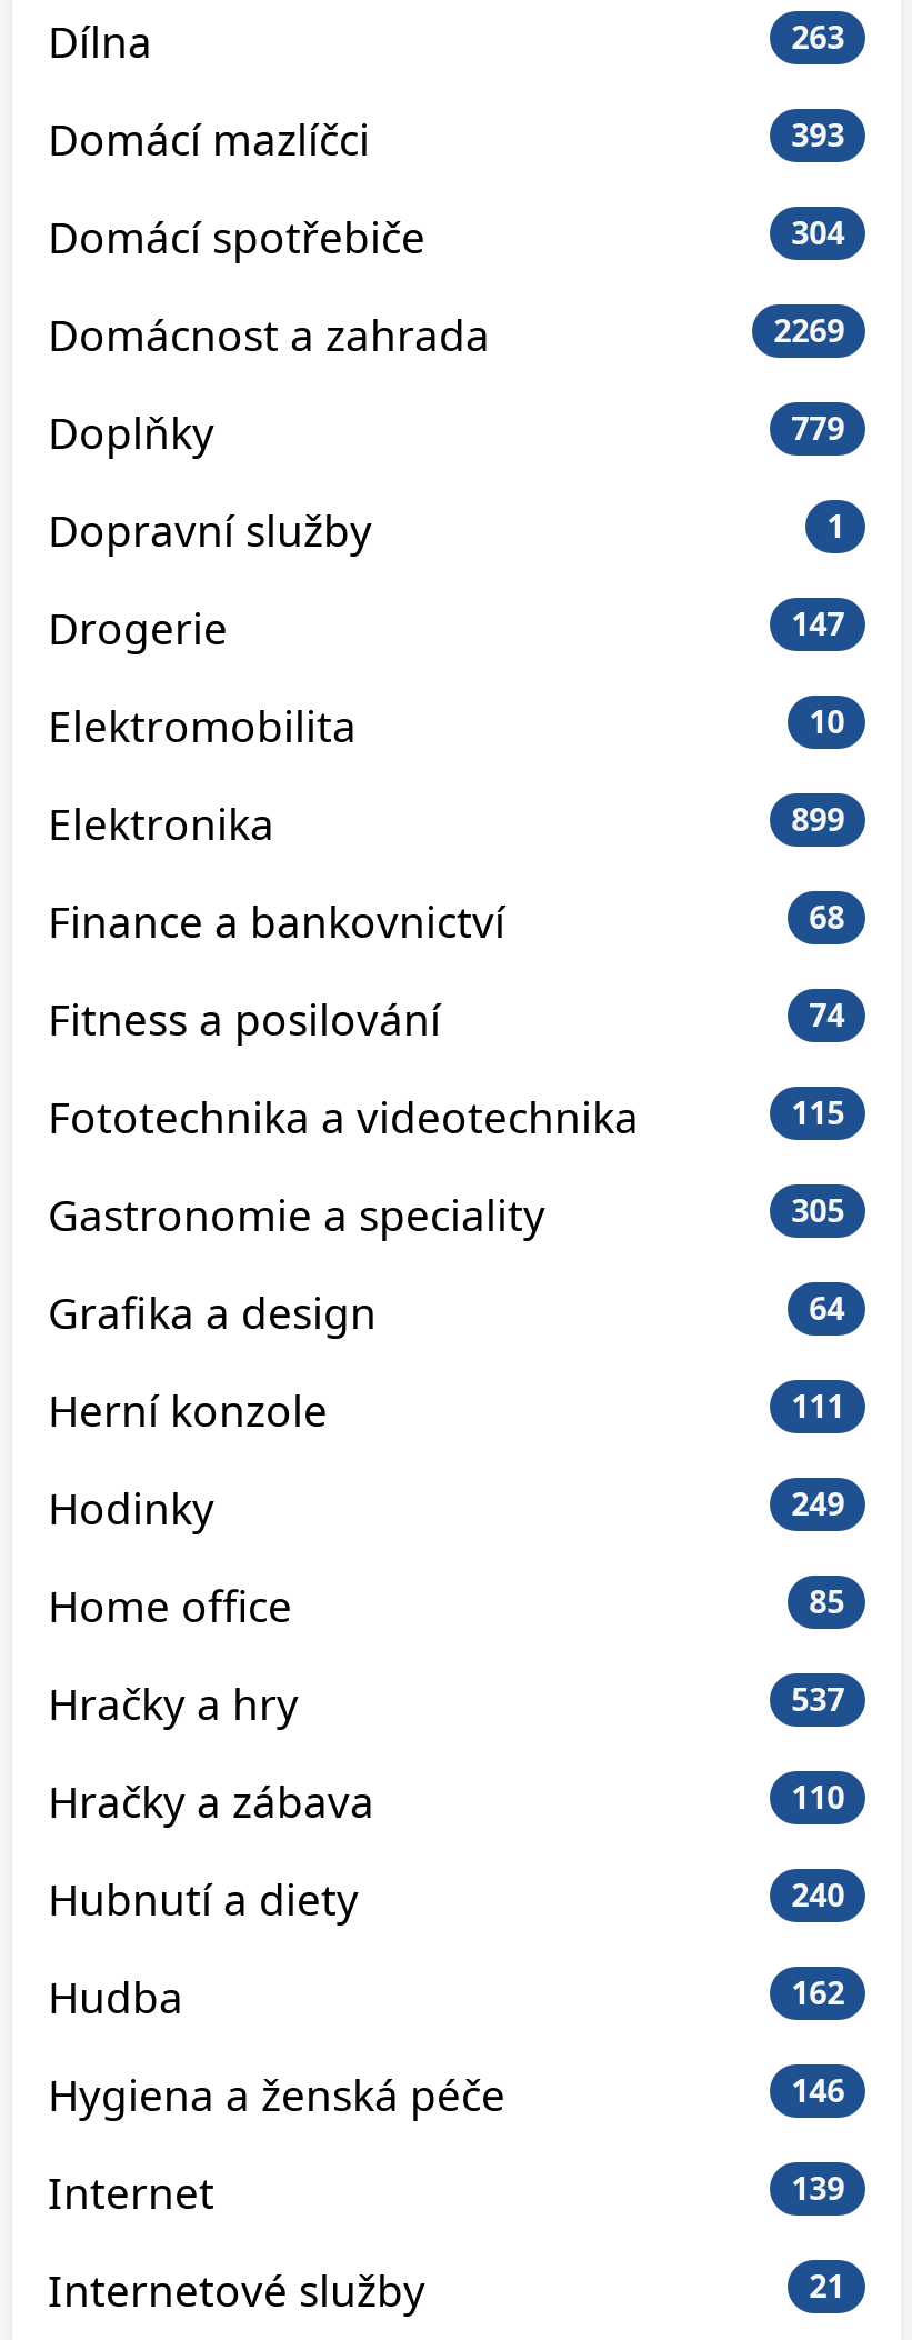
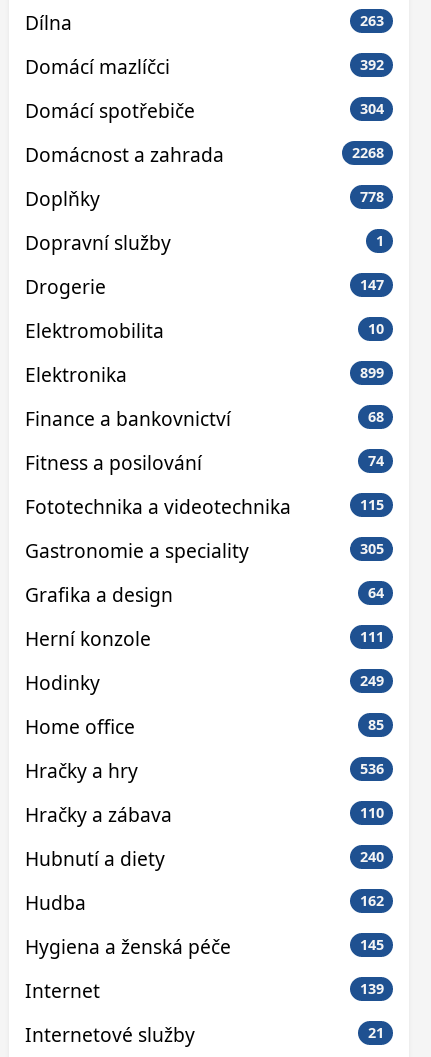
- 393
+ 392

- 2269
+ 2268

- 779
+ 778

- 537
+ 536

- 146
+ 145
